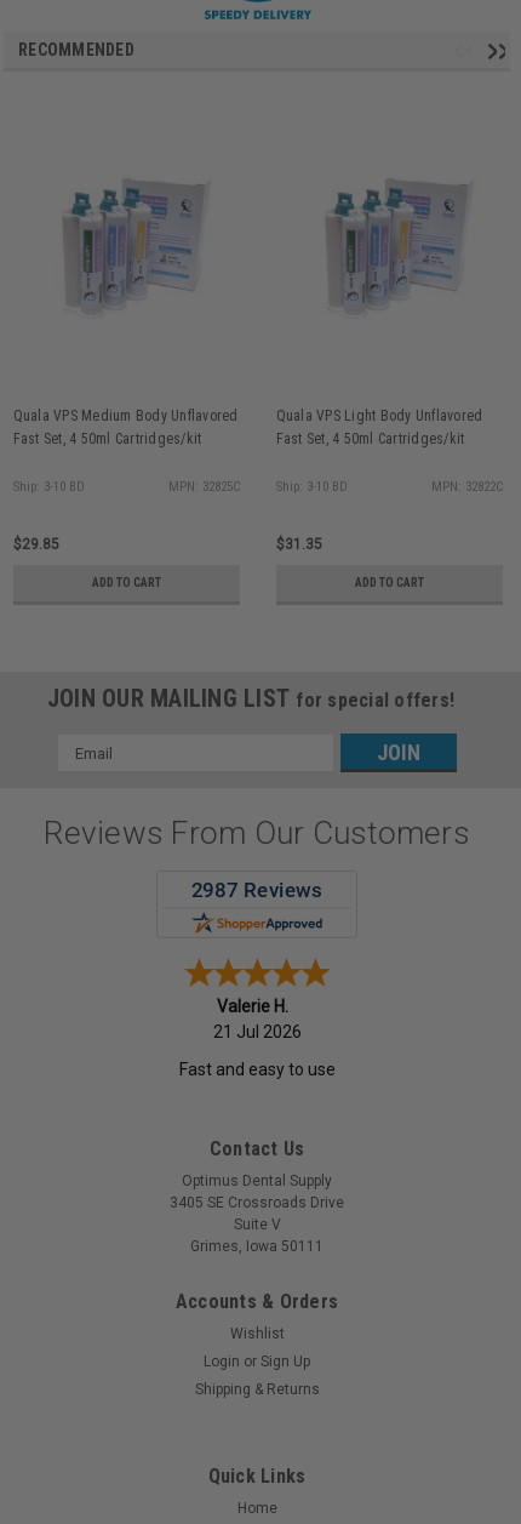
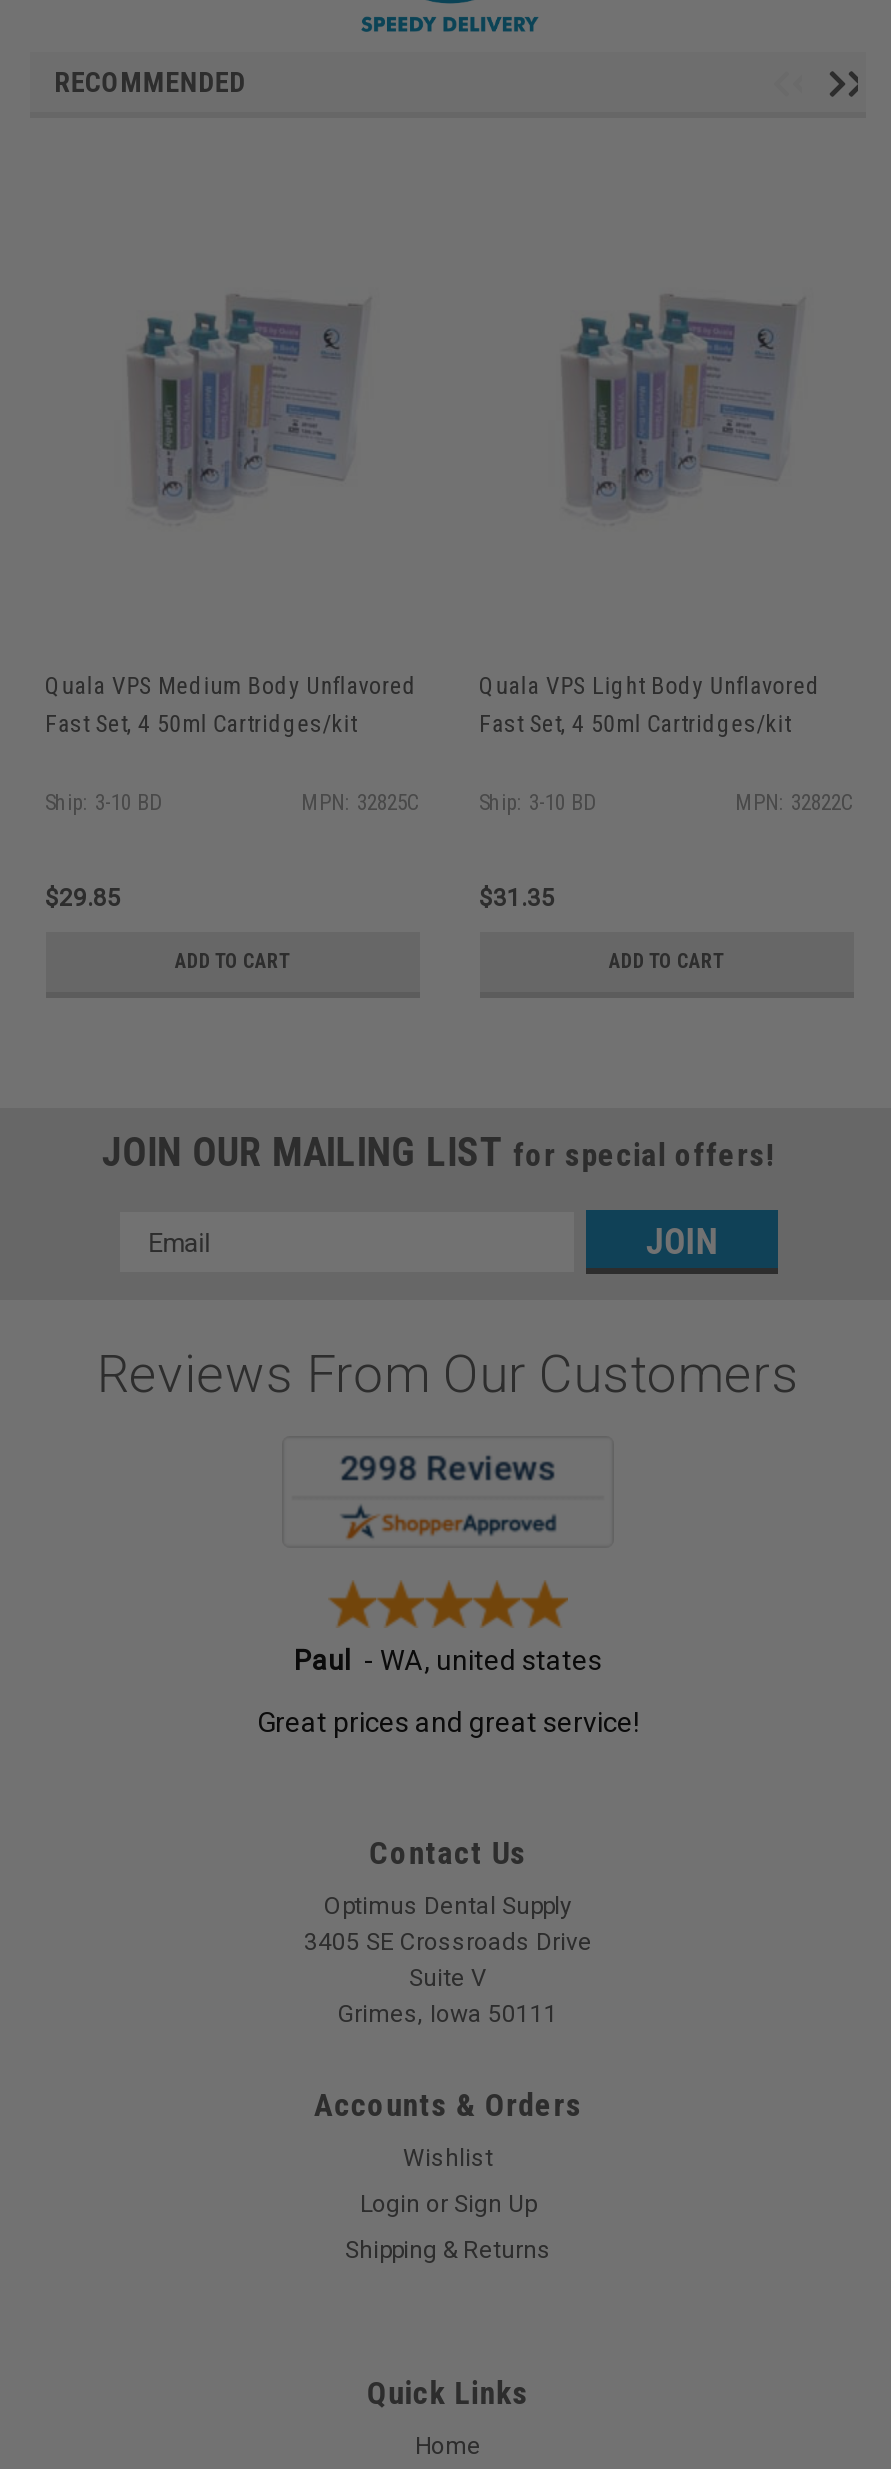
- Valerie H.
- 21 Jul 2026
+ Paul - WA, united states

- Fast and easy to use
+ Great prices and great service!
